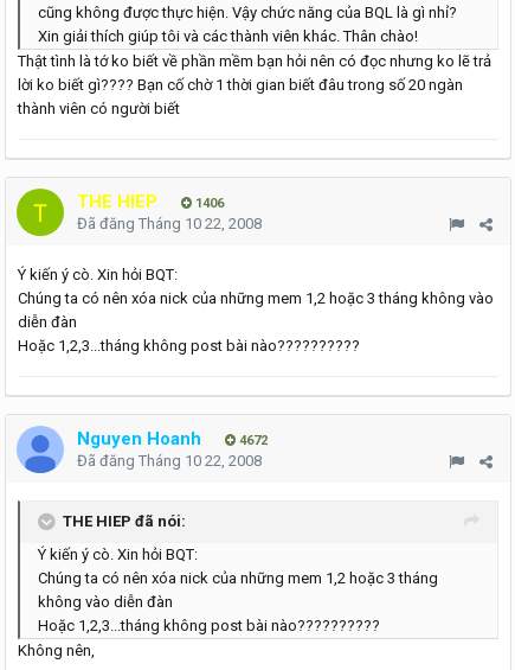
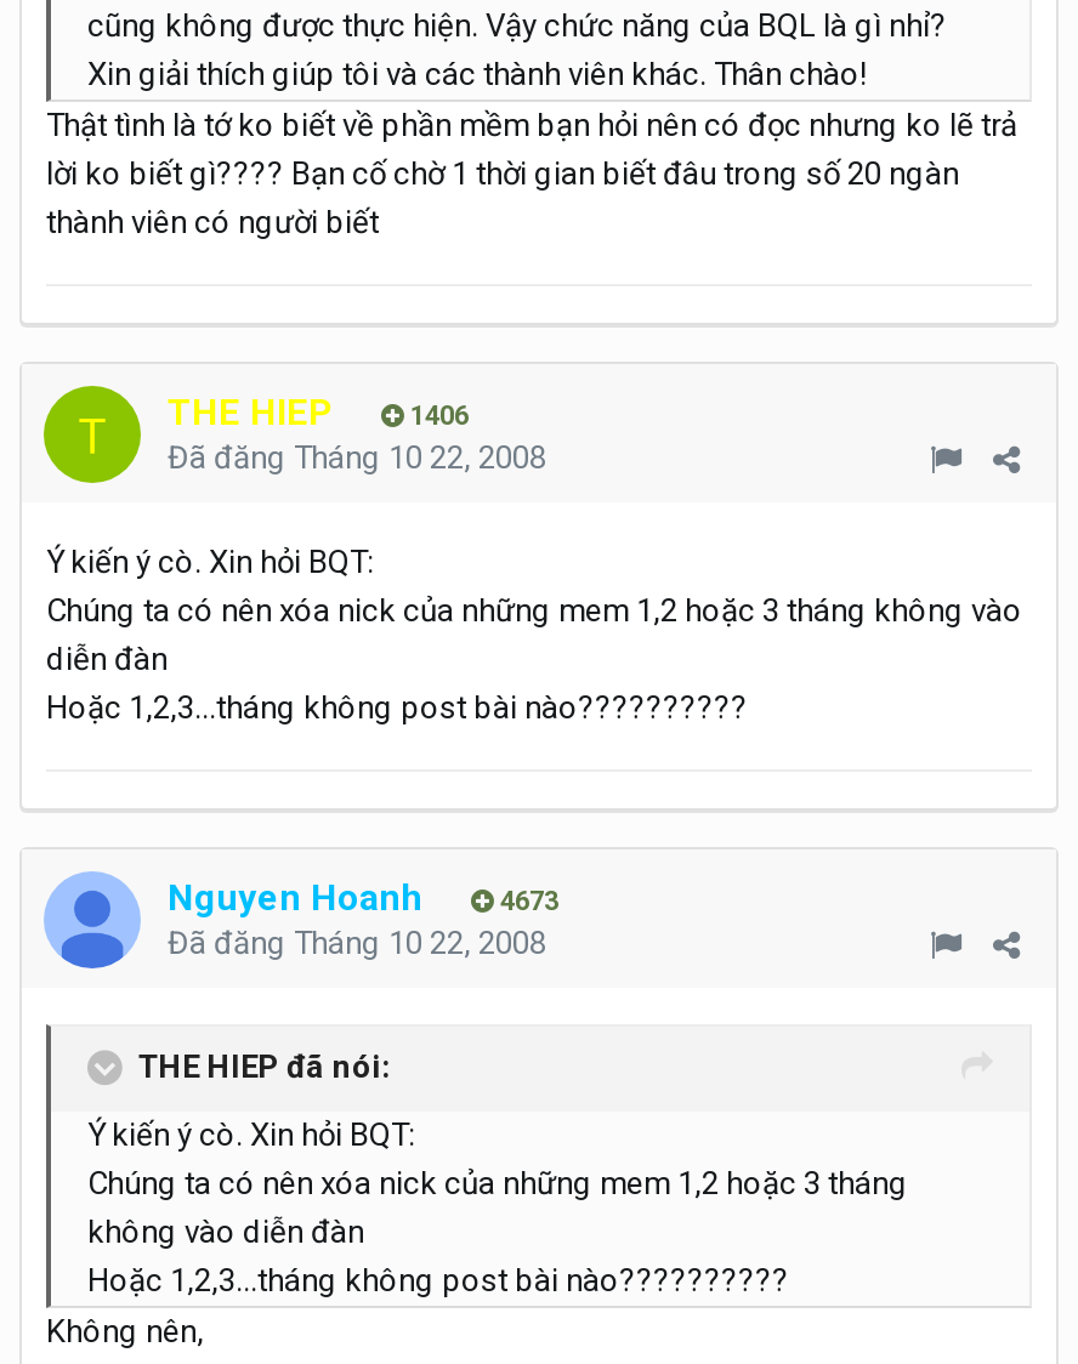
- 4672
+ 4673
